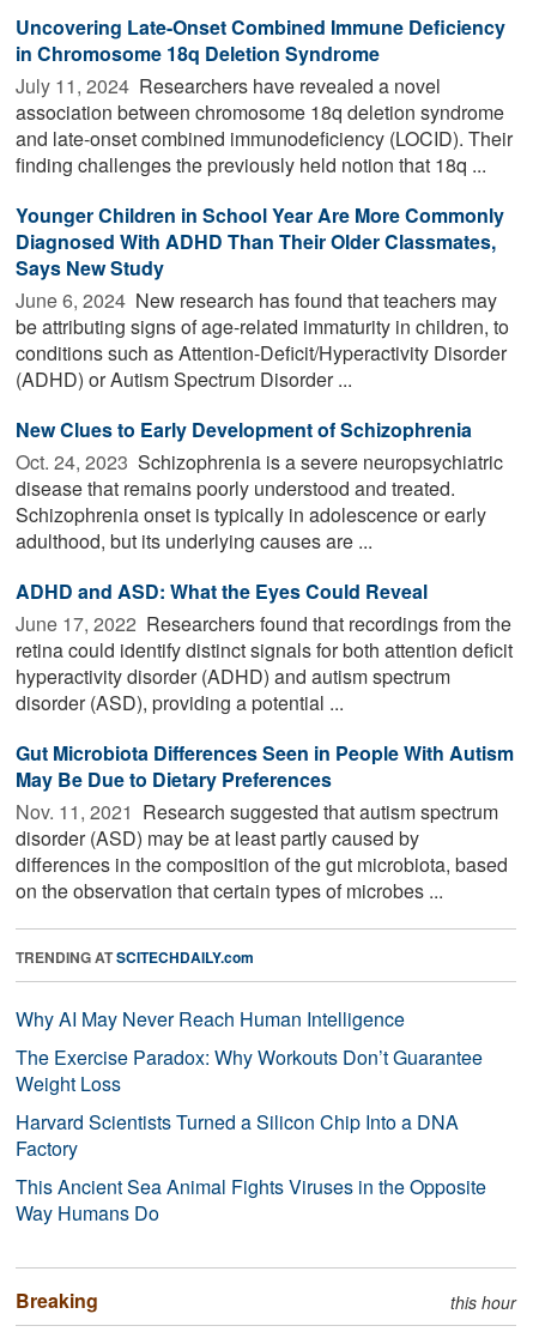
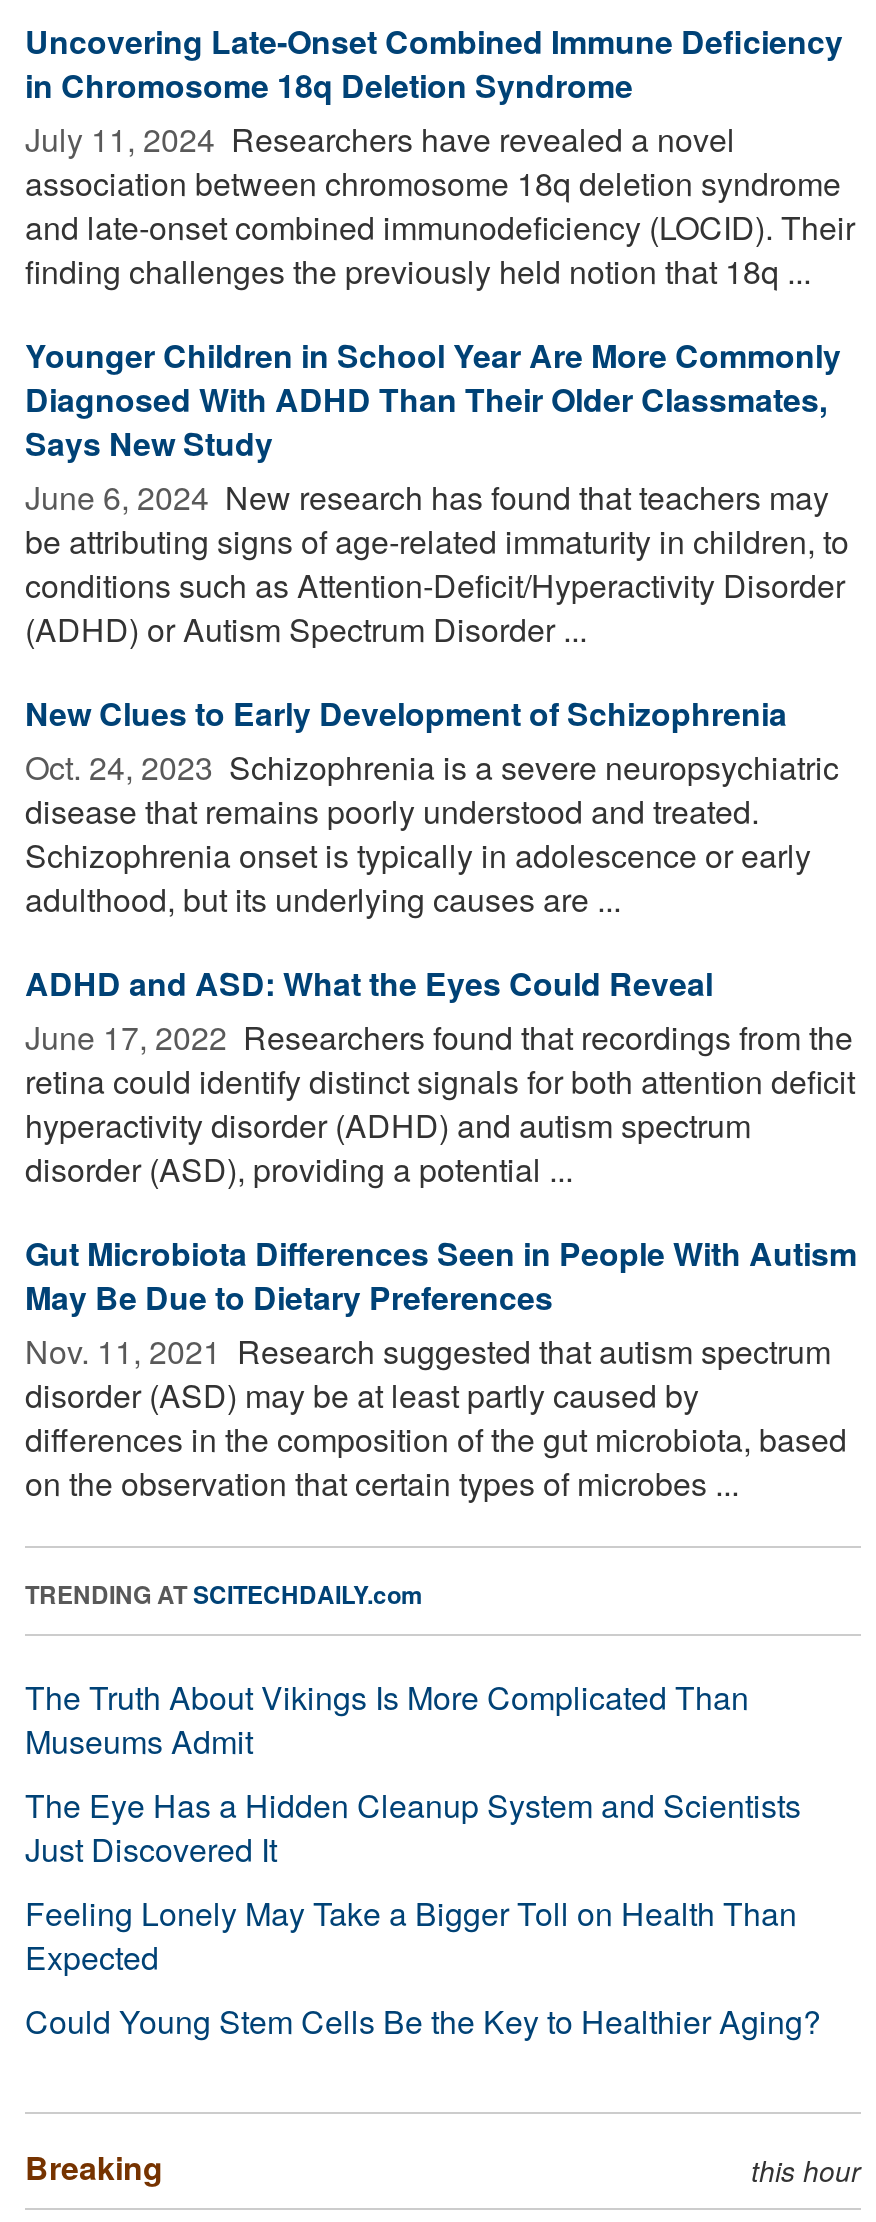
- Why AI May Never Reach Human Intelligence
- The Exercise Paradox: Why Workouts Don’t Guarantee
- Weight Loss
- Harvard Scientists Turned a Silicon Chip Into a DNA
- Factory
- This Ancient Sea Animal Fights Viruses in the Opposite
- Way Humans Do
+ The Truth About Vikings Is More Complicated Than
+ Museums Admit
+ The Eye Has a Hidden Cleanup System and Scientists
+ Just Discovered It
+ Feeling Lonely May Take a Bigger Toll on Health Than
+ Expected
+ Could Young Stem Cells Be the Key to Healthier Aging?
